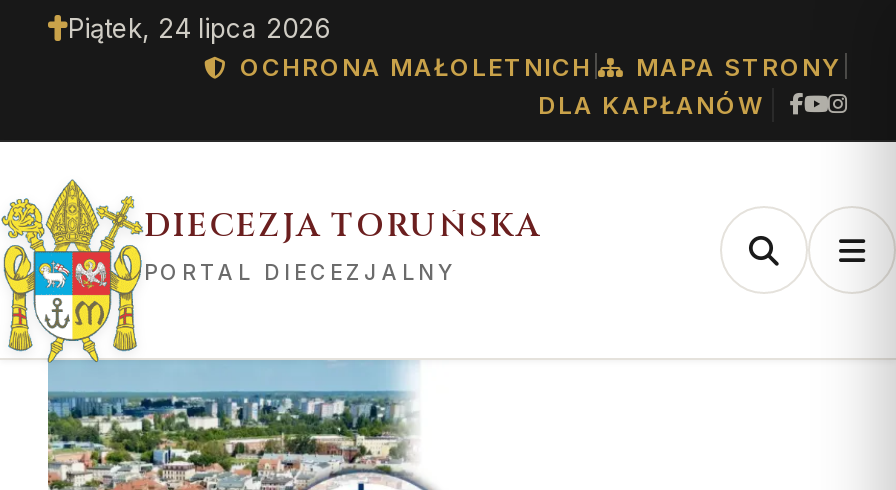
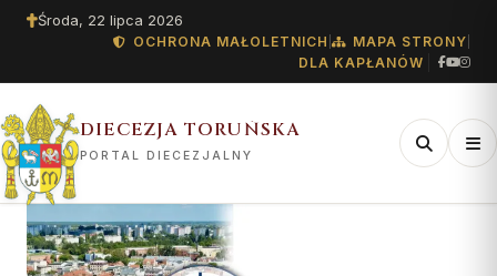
- Piątek, 24 lipca 2026
+ Środa, 22 lipca 2026
